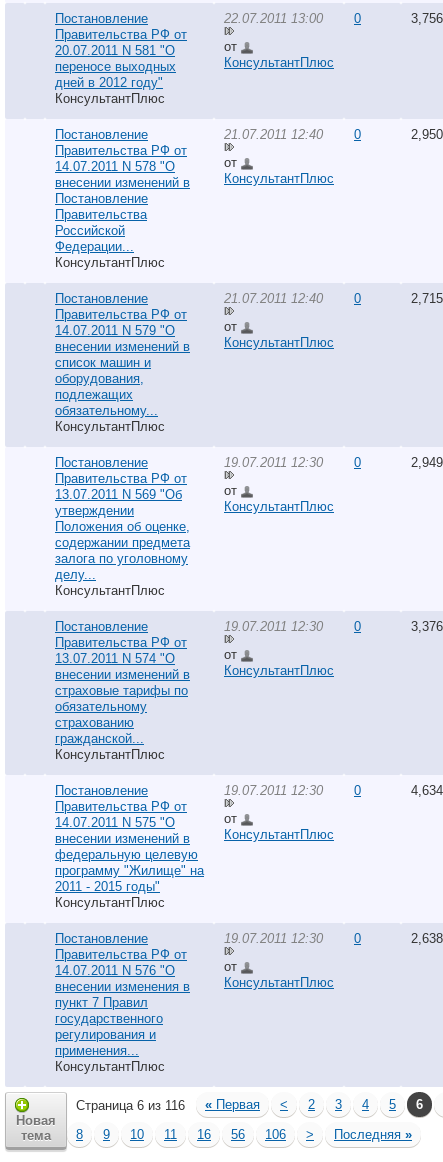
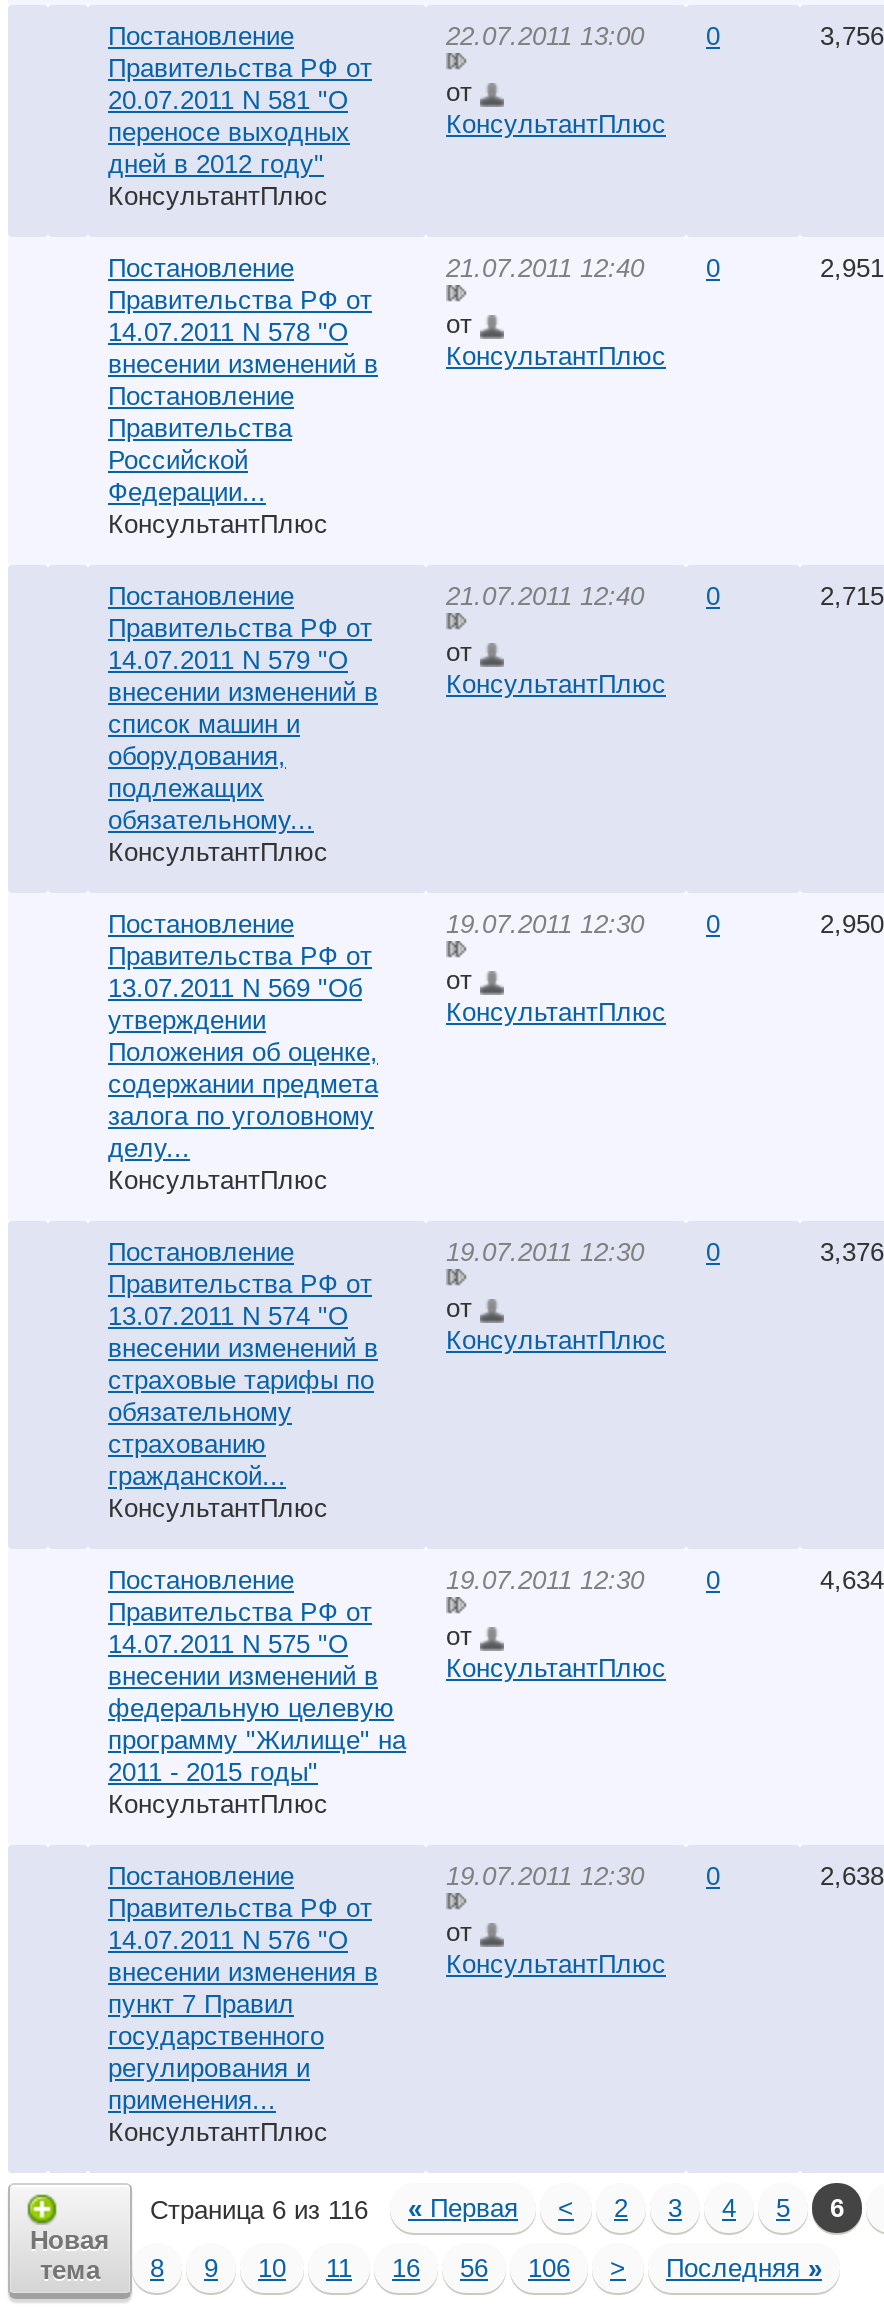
- 2,950
+ 2,951

- 2,949
+ 2,950
